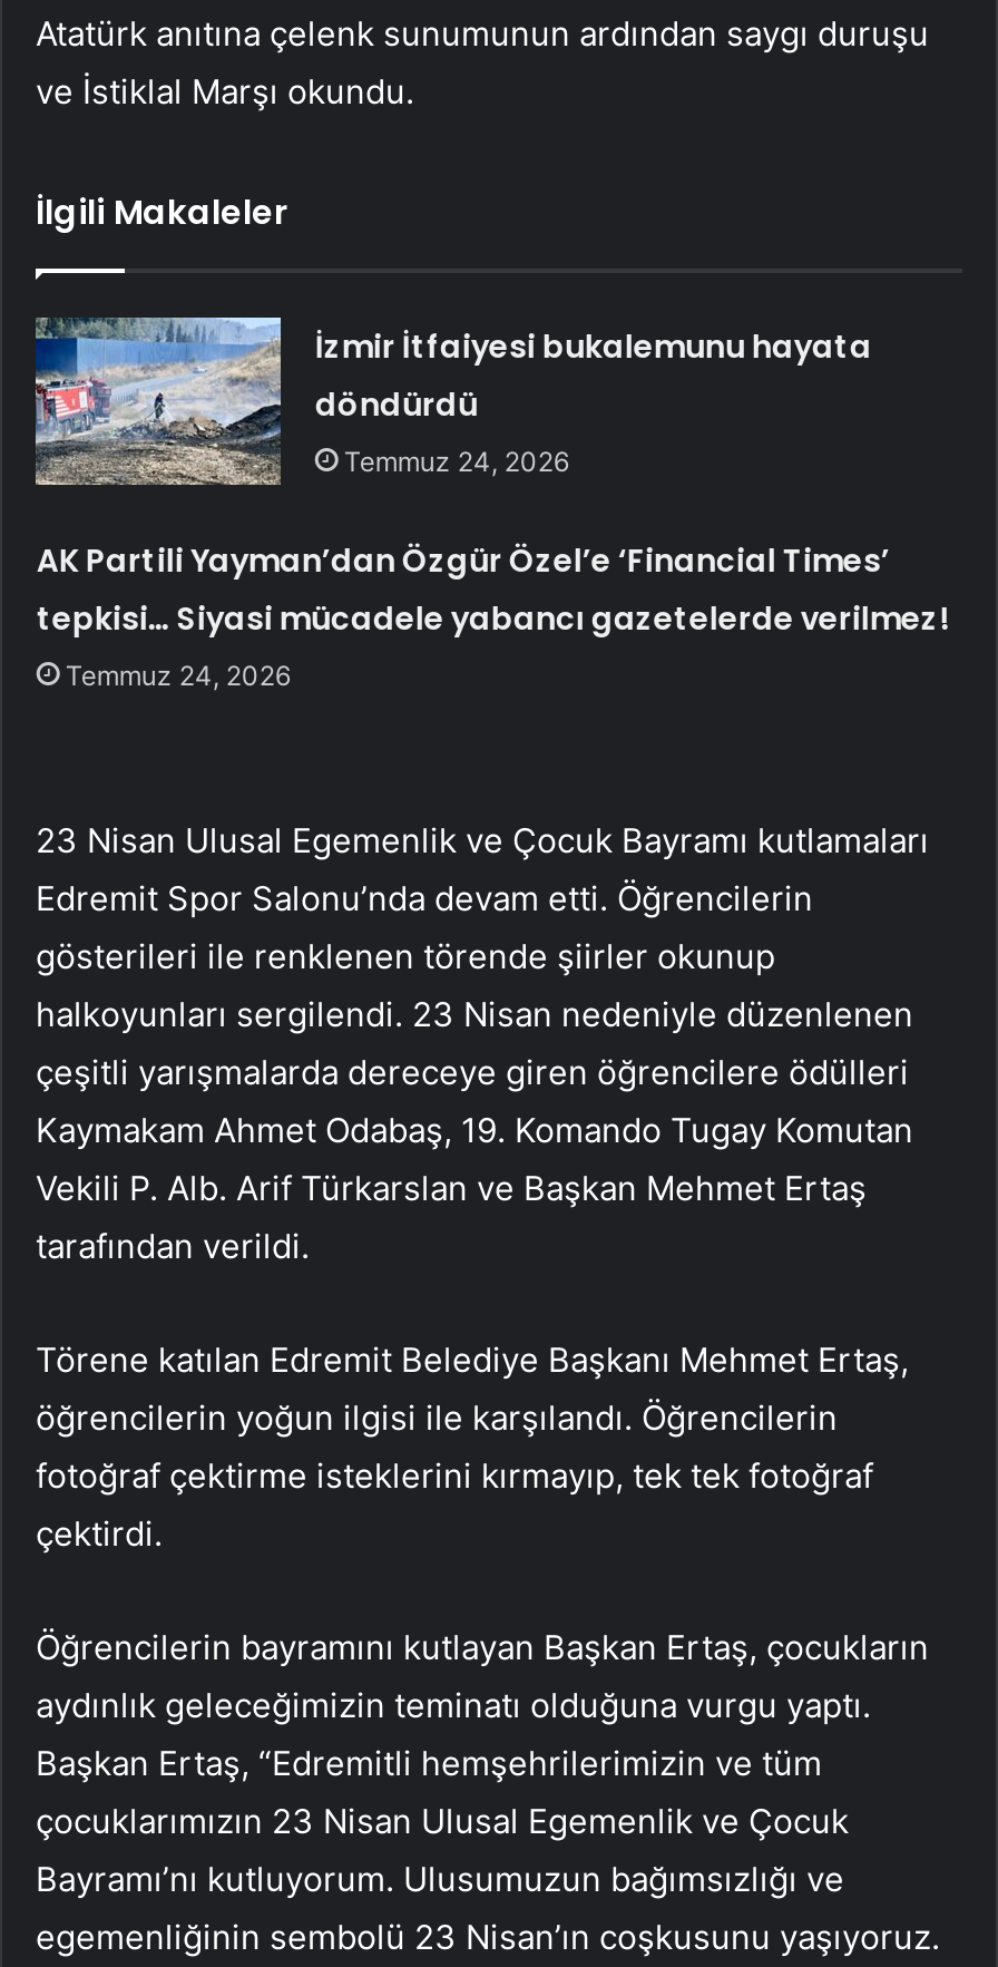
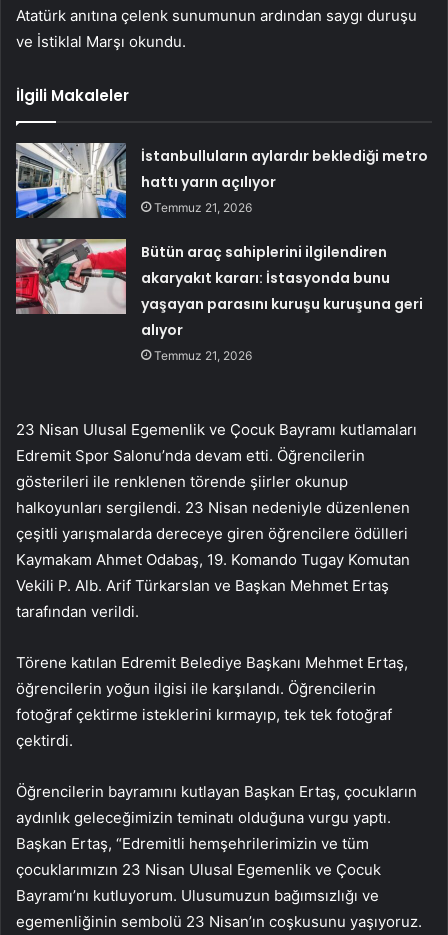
- [image]
- İzmir İtfaiyesi bukalemunu hayata
- döndürdü
- Temmuz 24, 2026
+ [image]
+ İstanbulluların aylardır beklediği metro
+ hattı yarın açılıyor
+ Temmuz 21, 2026

- AK Partili Yayman’dan Özgür Özel’e ‘Financial Times’
- tepkisi… Siyasi mücadele yabancı gazetelerde verilmez!
- Temmuz 24, 2026
+ Bütün araç sahiplerini ilgilendiren
+ akaryakıt kararı: İstasyonda bunu
+ yaşayan parasını kuruşu kuruşuna geri
+ alıyor
+ Temmuz 21, 2026
